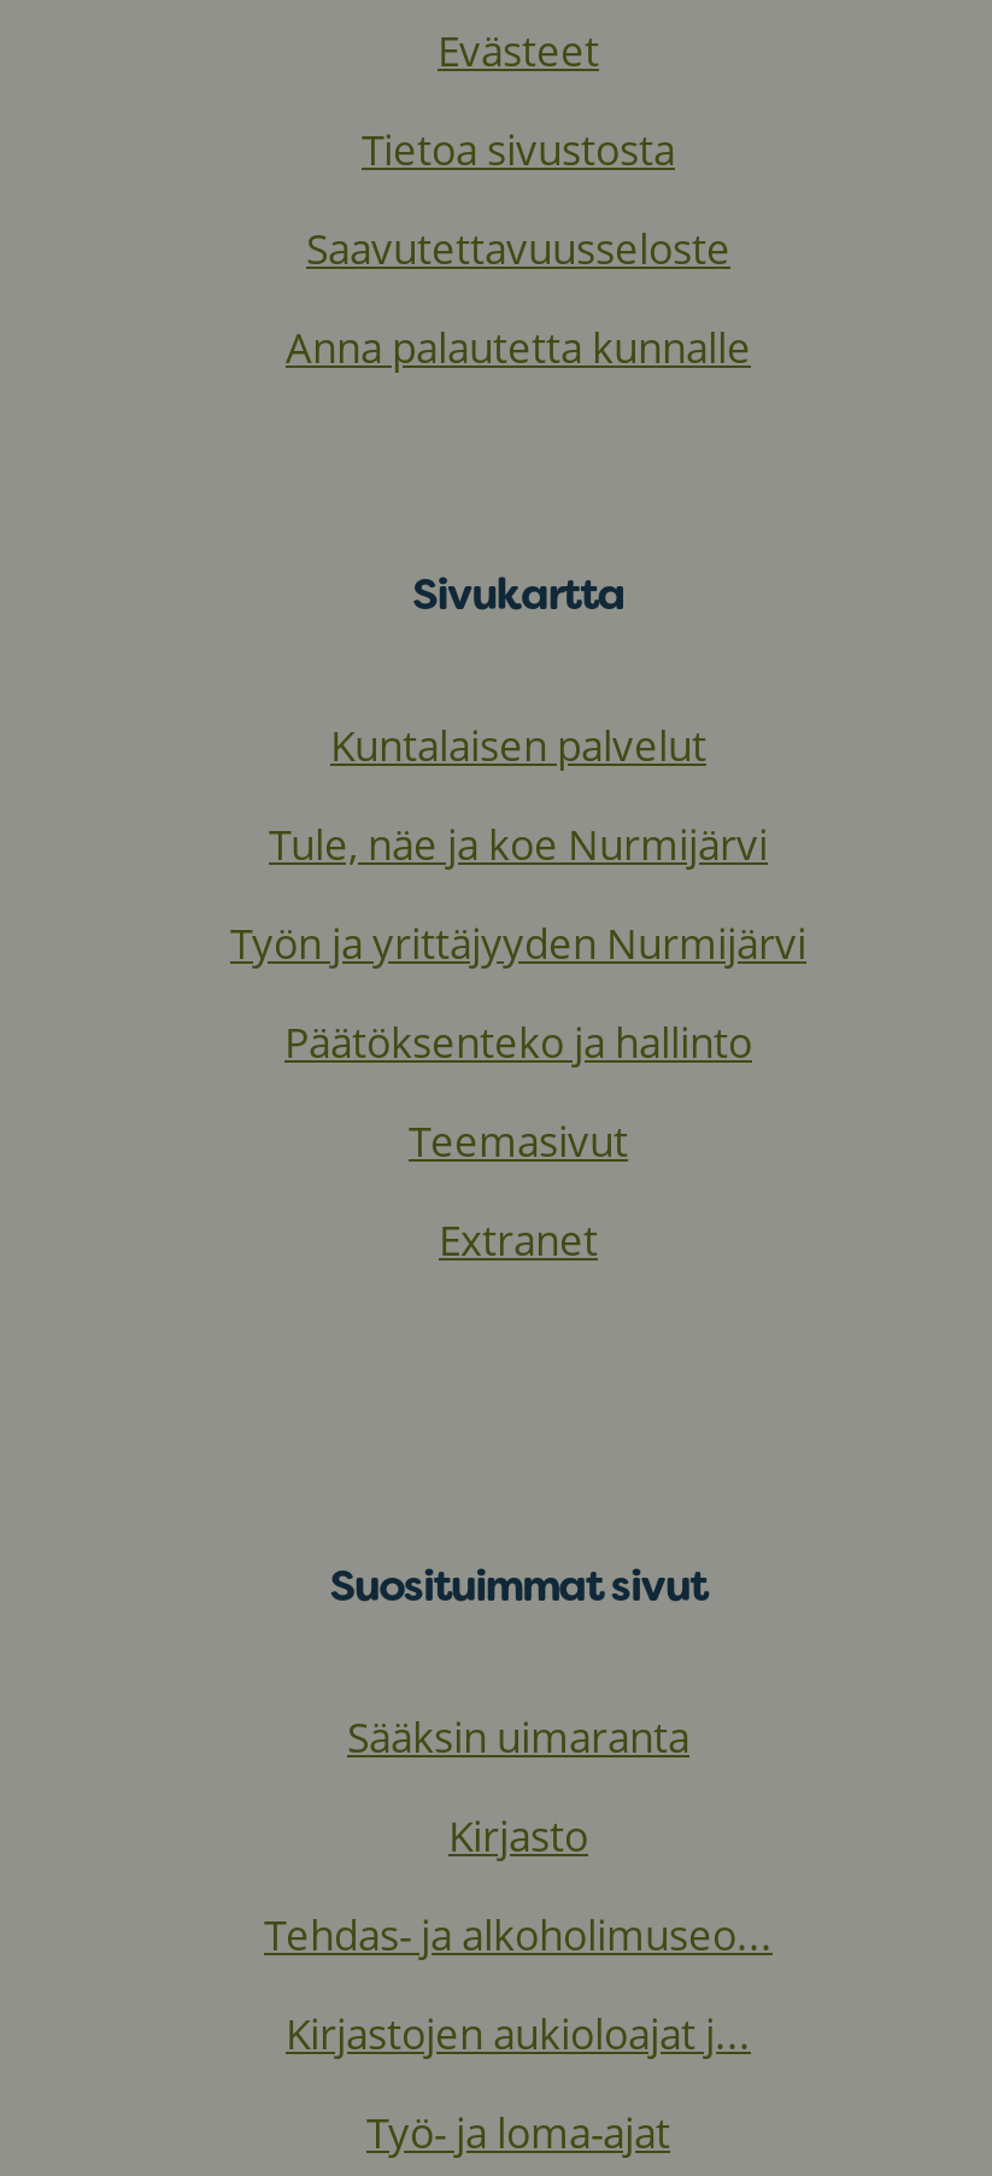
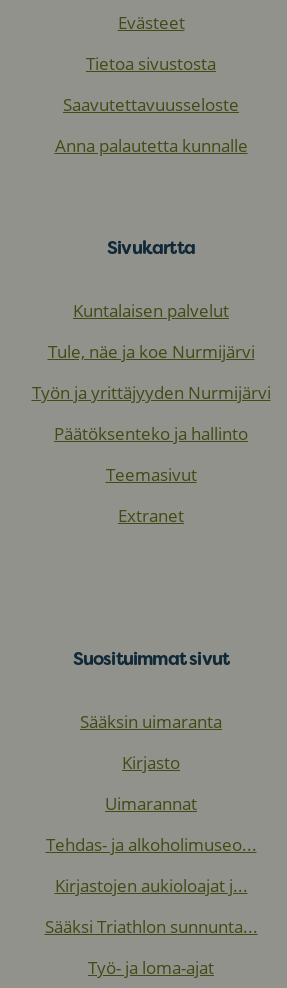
+ Uimarannat

+ Sääksi Triathlon sunnunta...
